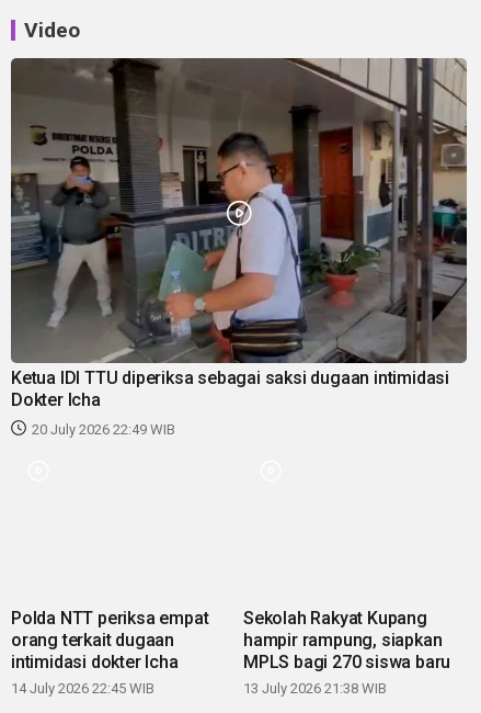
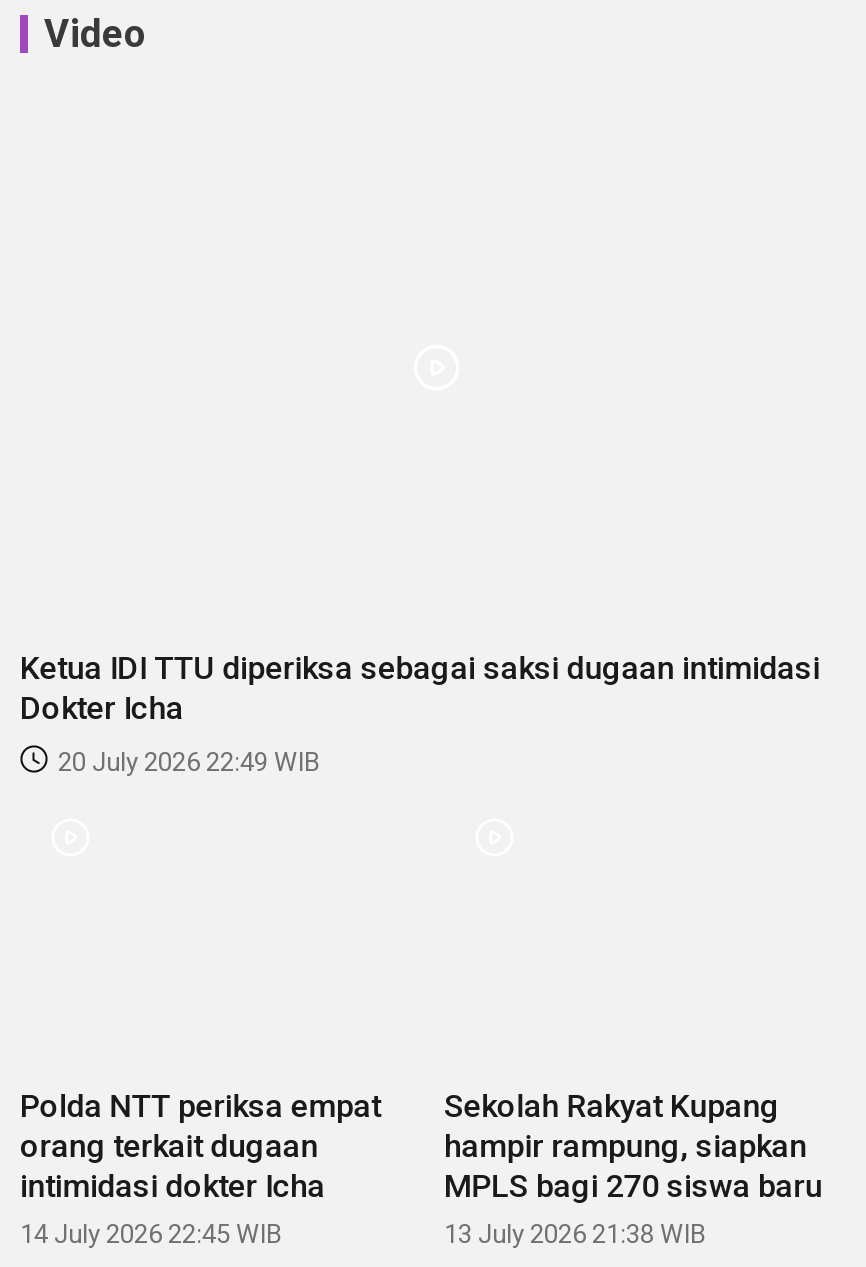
- [image]
